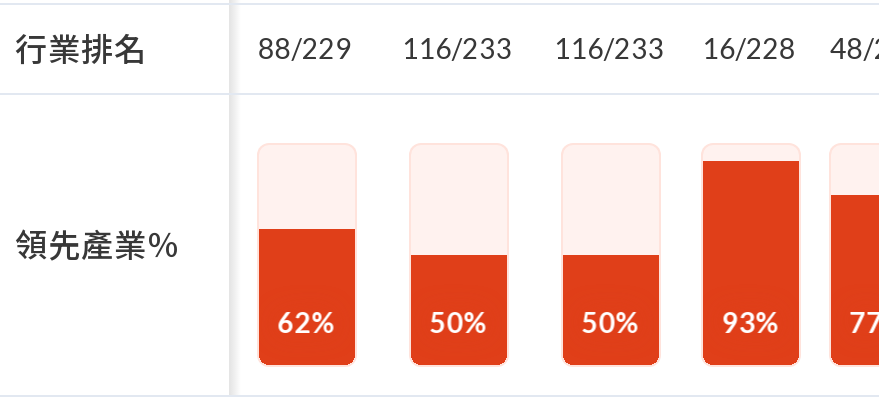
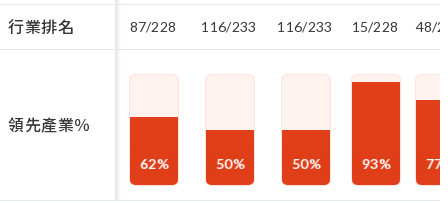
- 88/229
+ 87/228

- 16/228
+ 15/228
